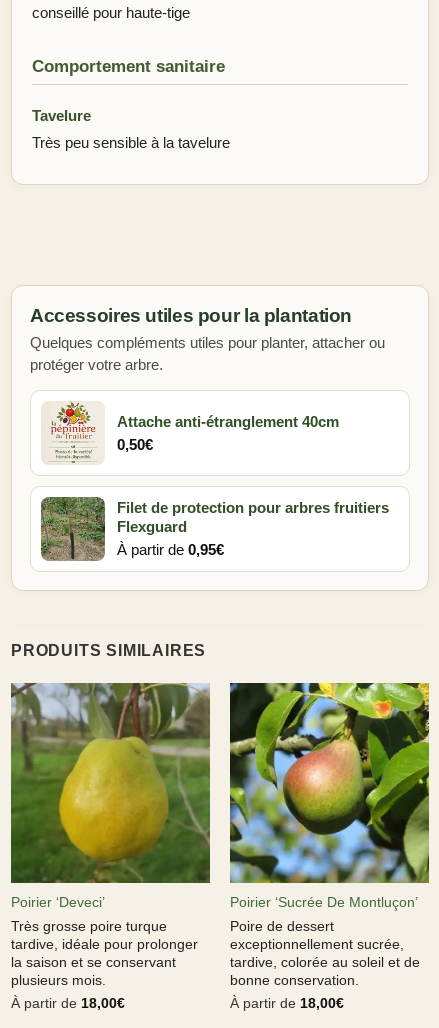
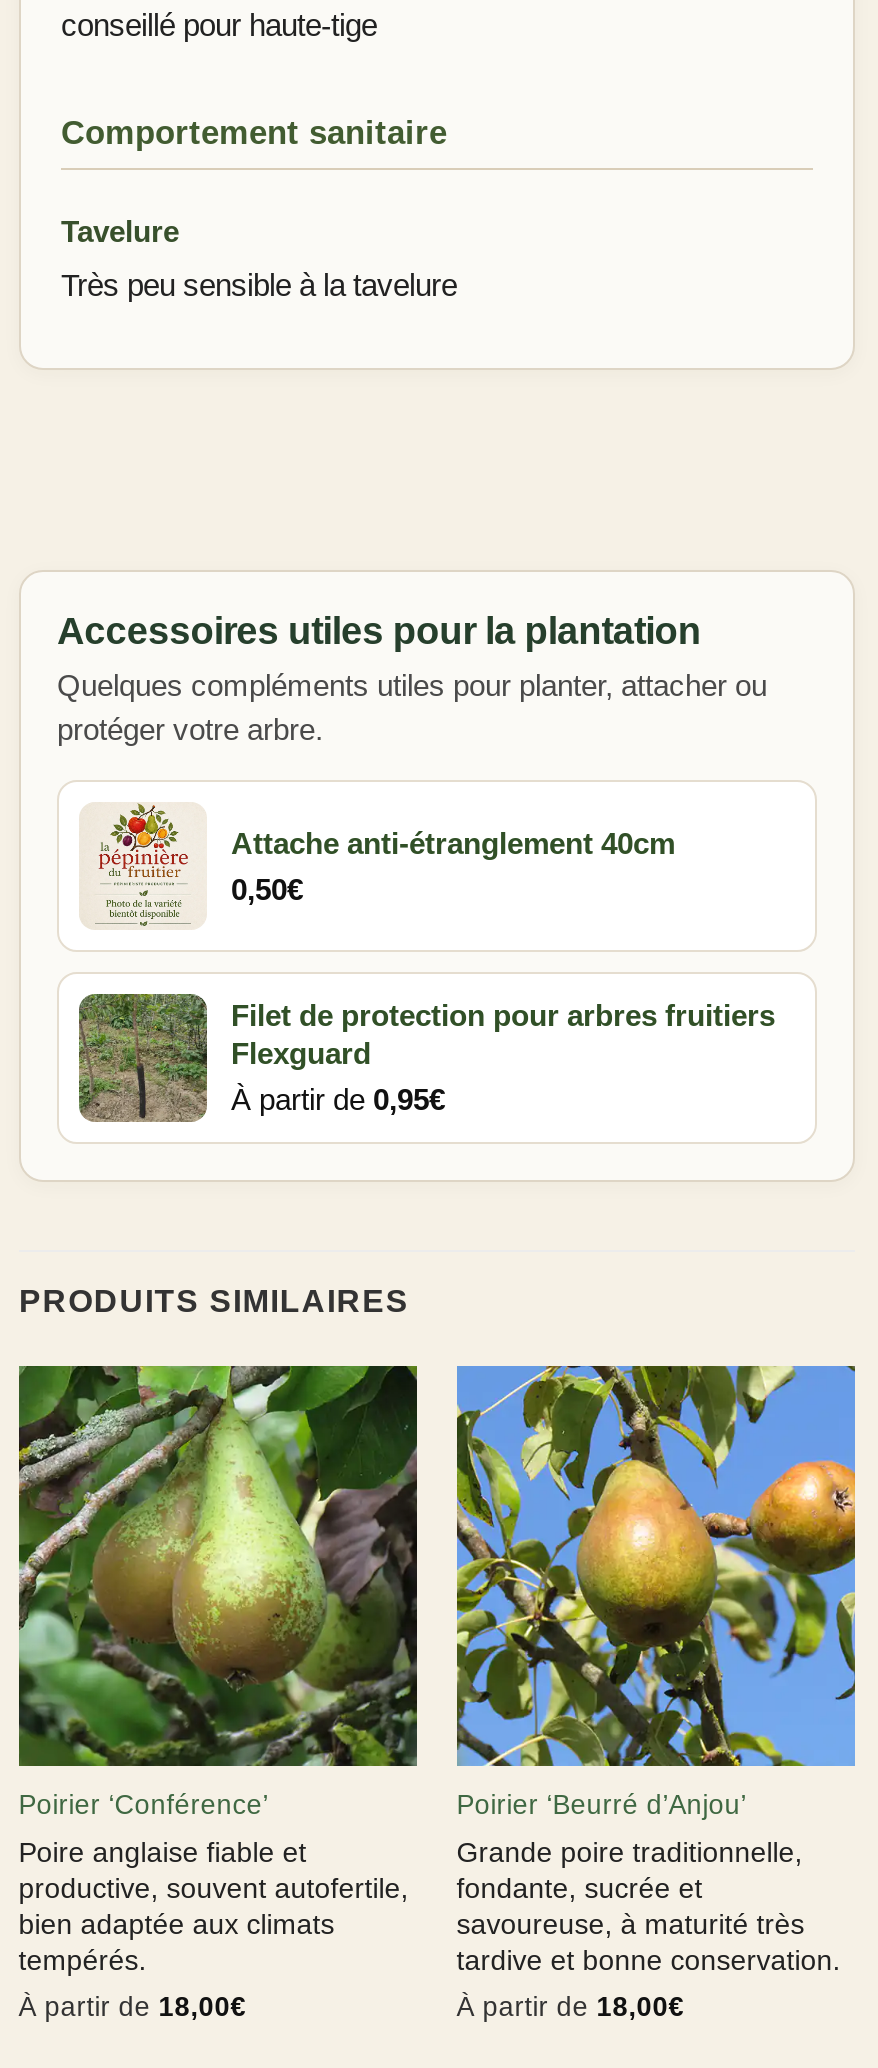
- [image]
- Poirier ‘Deveci’
+ [image]
+ Poirier ‘Conférence’

- [image]
- Poirier ‘Sucrée De Montluçon’
+ [image]
+ Poirier ‘Beurré d’Anjou’

- Très grosse poire turque
- tardive, idéale pour prolonger
- la saison et se conservant
- plusieurs mois.
+ Poire anglaise fiable et
+ productive, souvent autofertile,
+ bien adaptée aux climats
+ tempérés.

- Poire de dessert
- exceptionnellement sucrée,
- tardive, colorée au soleil et de
- bonne conservation.
+ Grande poire traditionnelle,
+ fondante, sucrée et
+ savoureuse, à maturité très
+ tardive et bonne conservation.
